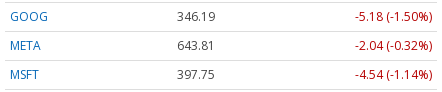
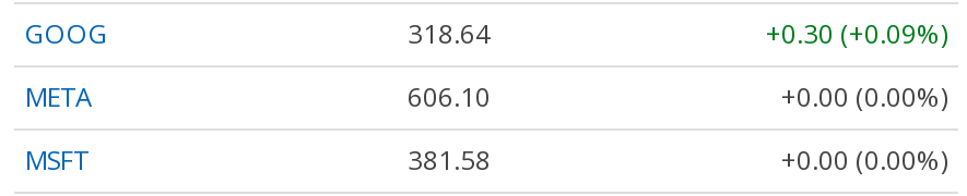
- 346.19
+ 318.64

- -5.18 (-1.50%)
+ +0.30 (+0.09%)

- 643.81
+ 606.10

- -2.04 (-0.32%)
+ +0.00 (0.00%)

- 397.75
+ 381.58

- -4.54 (-1.14%)
+ +0.00 (0.00%)
